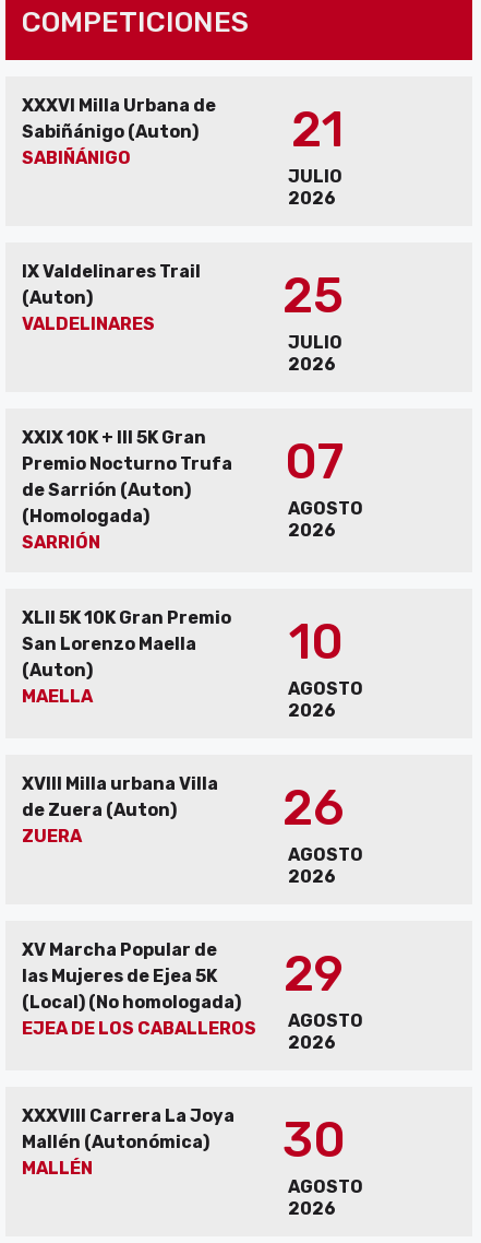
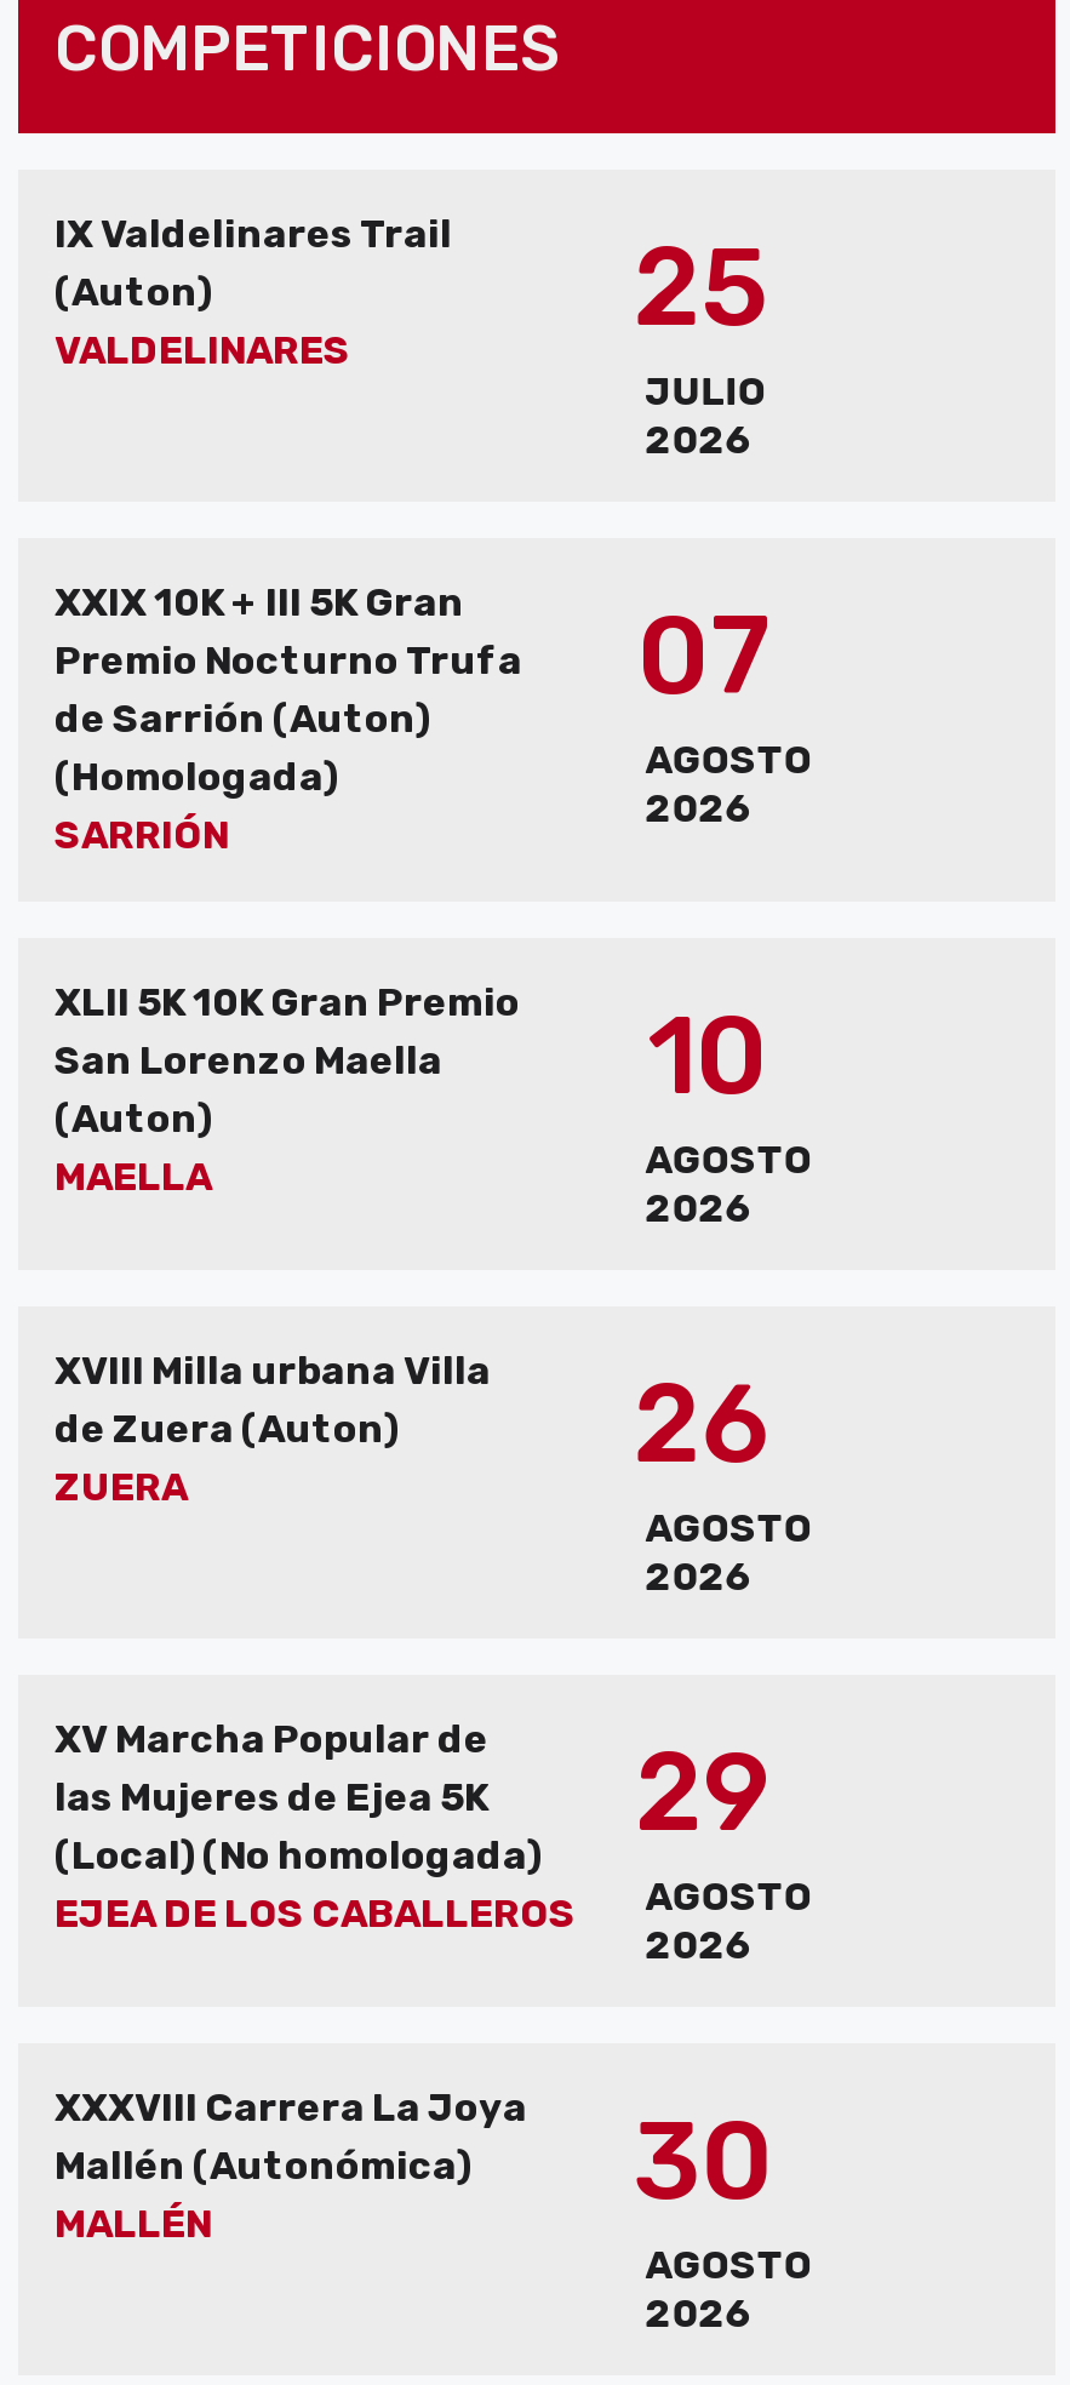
- XXXVI Milla Urbana de
- Sabiñánigo (Auton)
- SABIÑÁNIGO
- 21
- JULIO
- 2026
